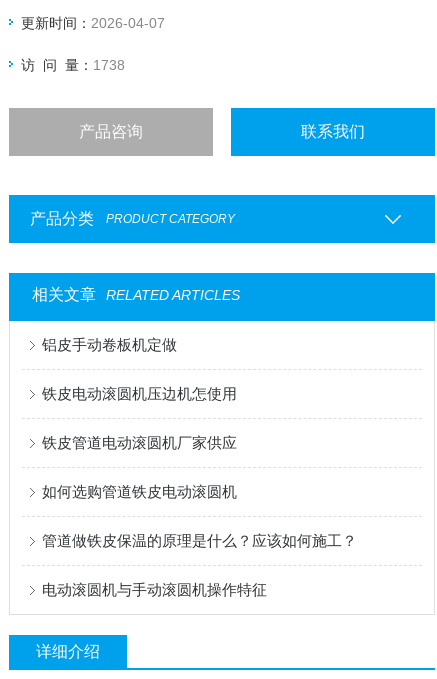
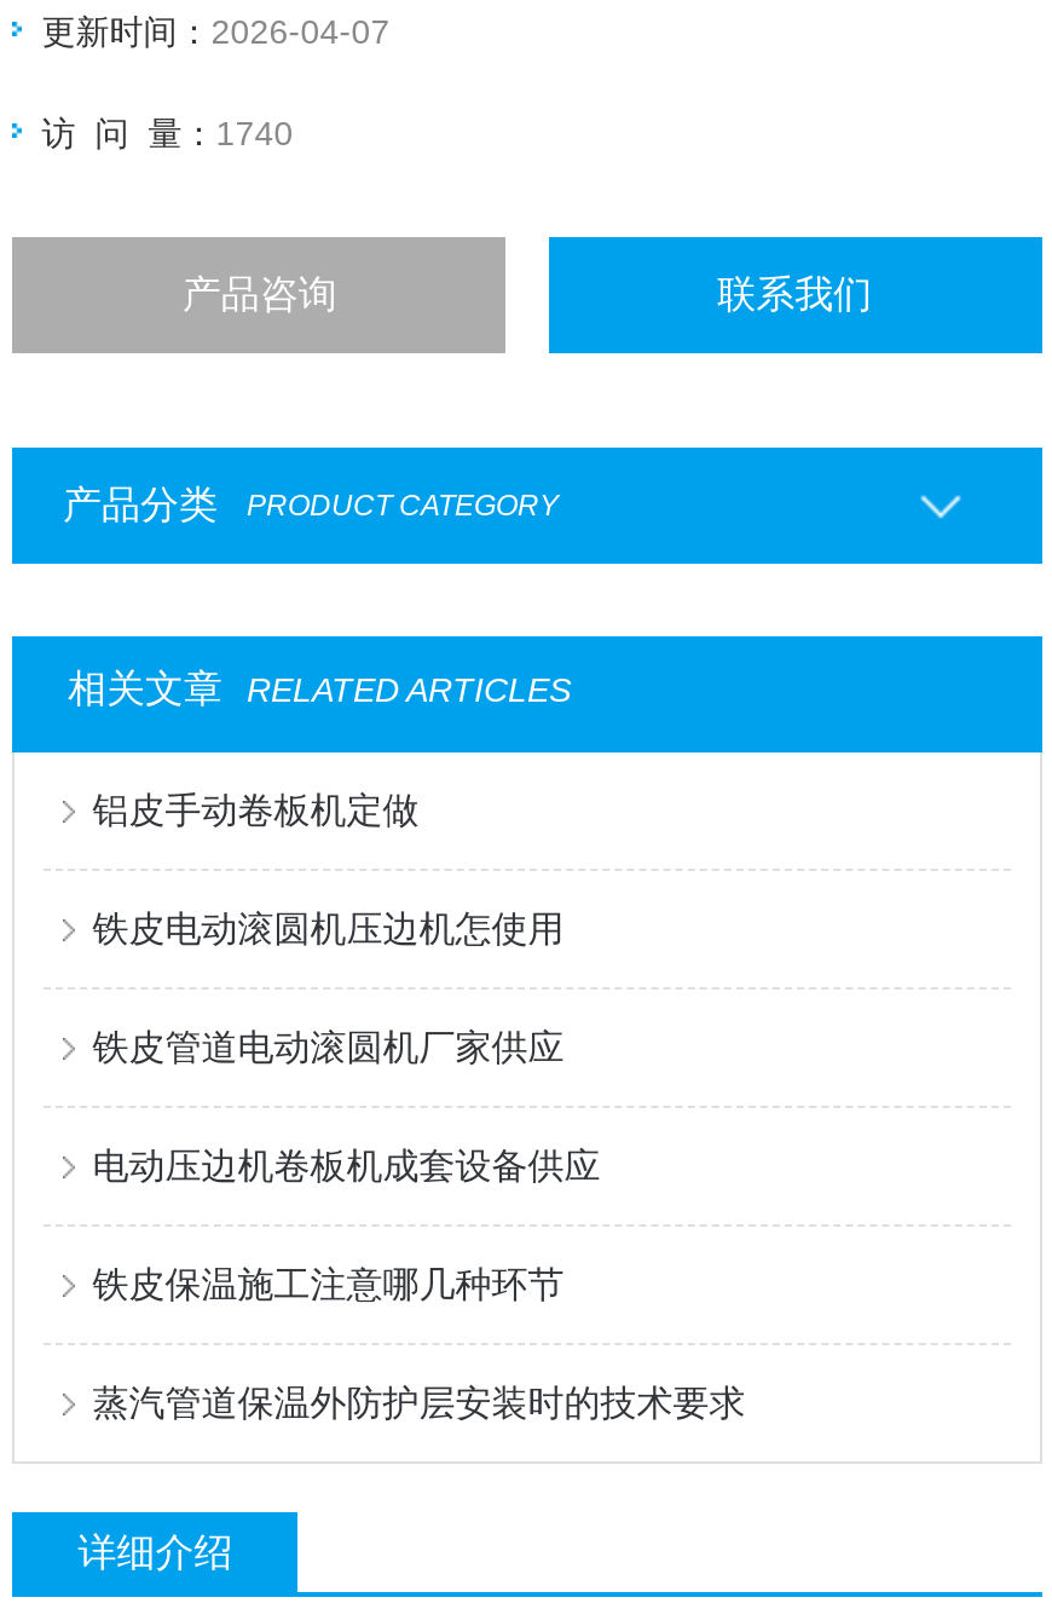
- 访 问 量：1738
+ 访 问 量：1740

- 如何选购管道铁皮电动滚圆机
+ 电动压边机卷板机成套设备供应

- 管道做铁皮保温的原理是什么？应该如何施工？
+ 铁皮保温施工注意哪几种环节

- 电动滚圆机与手动滚圆机操作特征
+ 蒸汽管道保温外防护层安装时的技术要求
